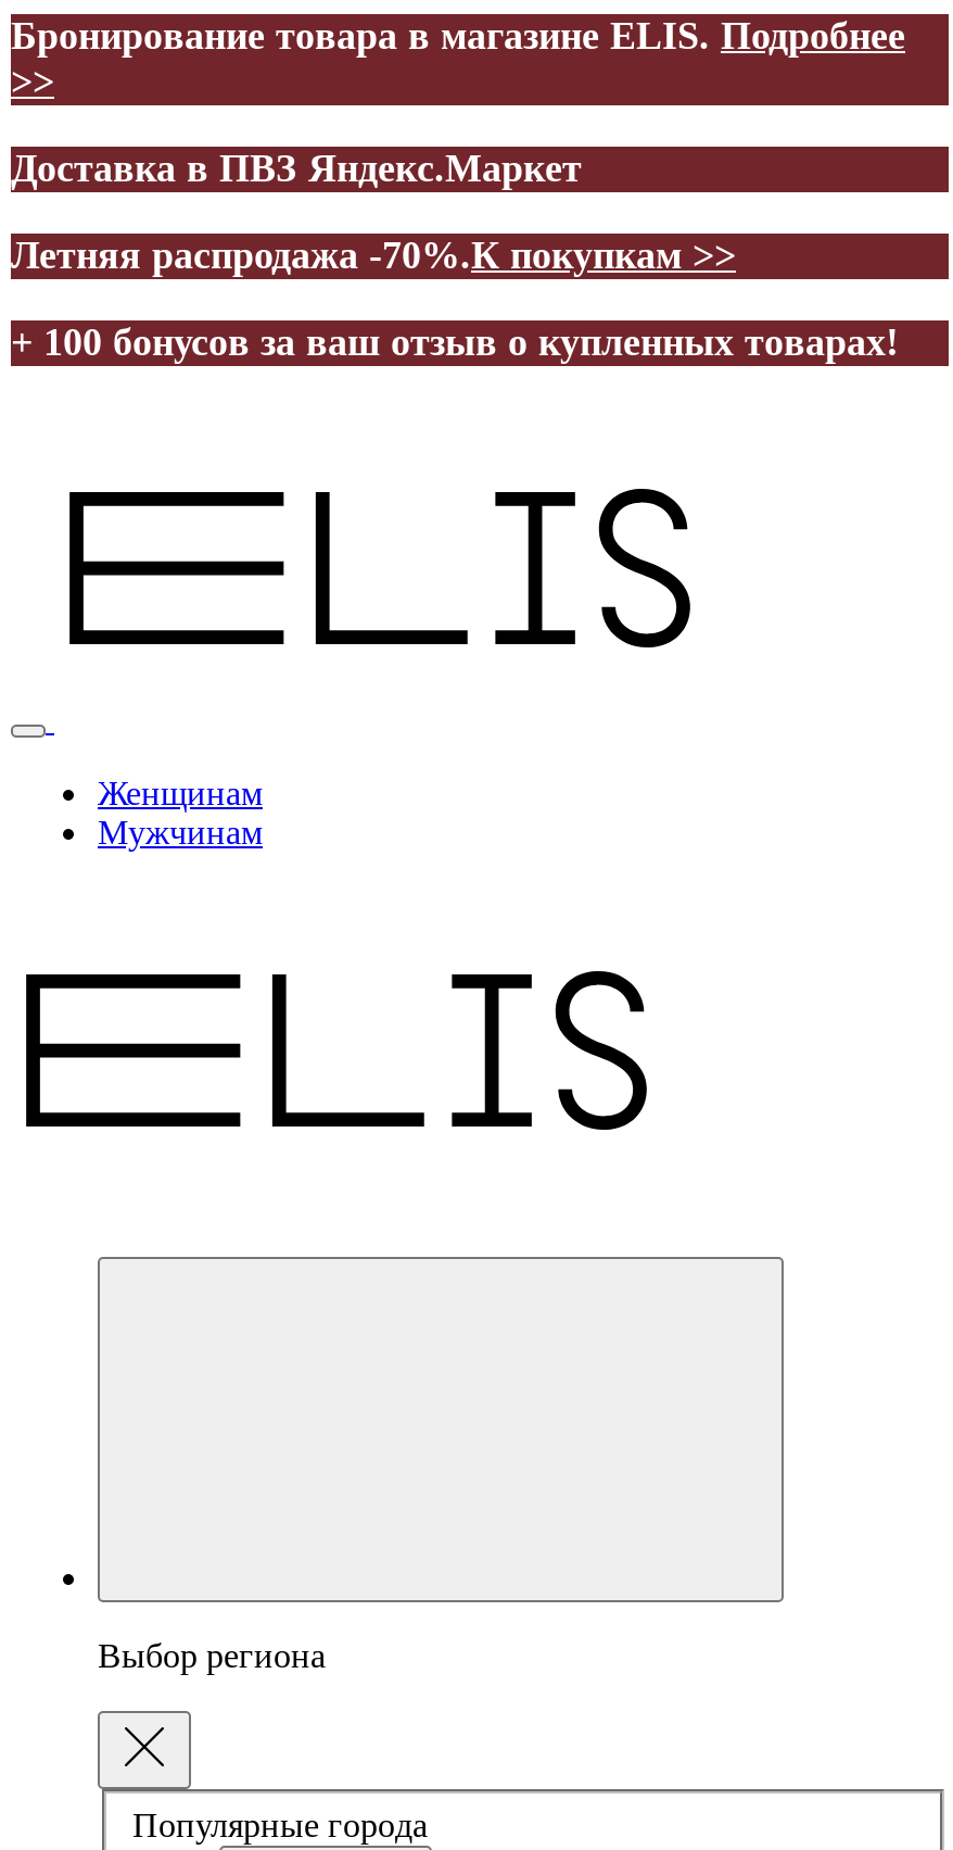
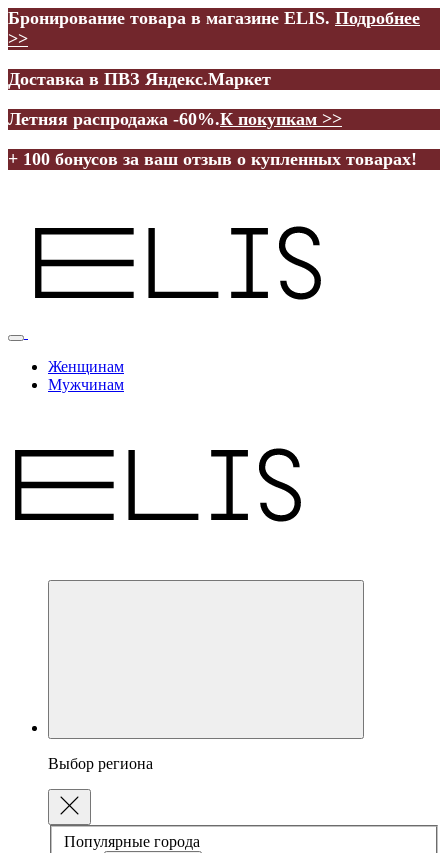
- Летняя распродажа -70%.К покупкам >>
+ Летняя распродажа -60%.К покупкам >>
